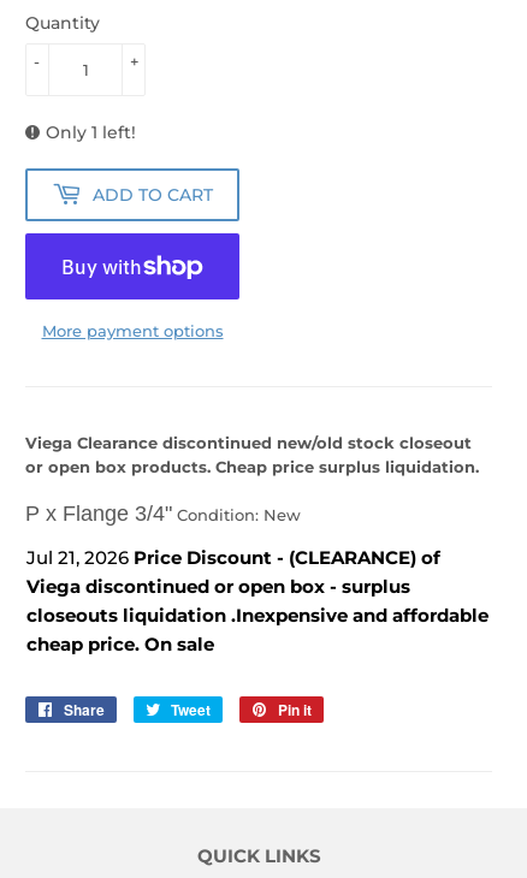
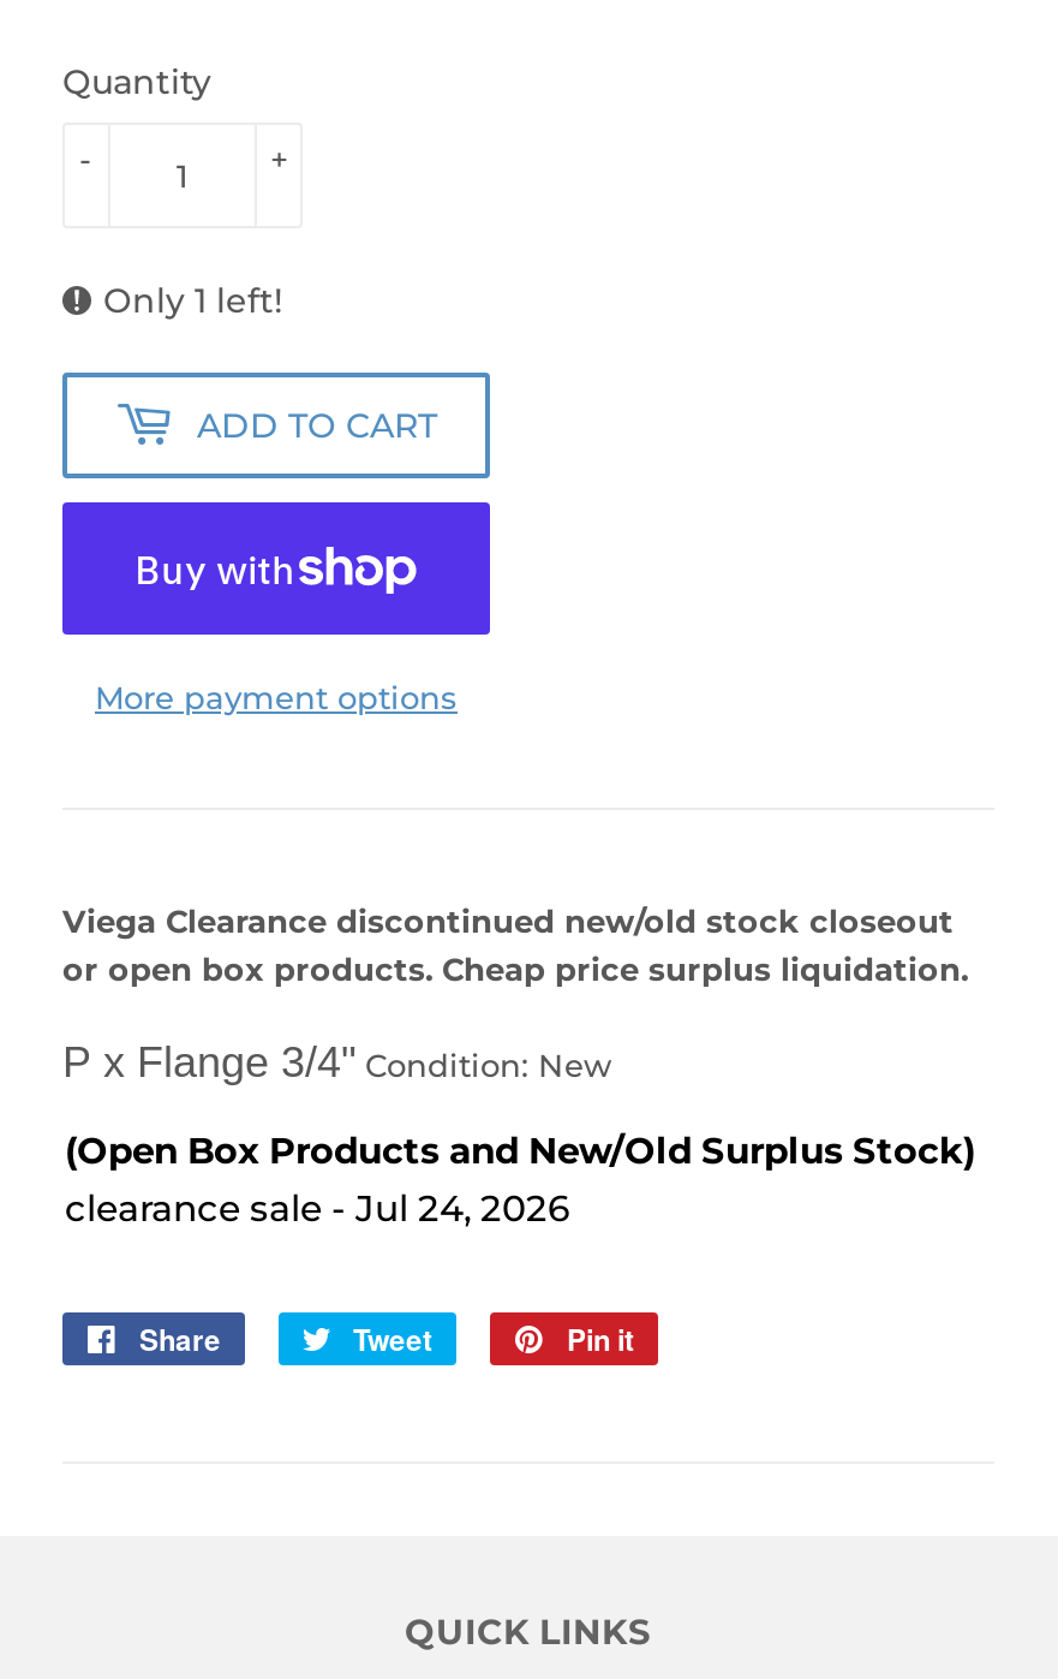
- Jul 21, 2026 Price Discount - (CLEARANCE) of
- Viega discontinued or open box - surplus
- closeouts liquidation .Inexpensive and affordable
- cheap price. On sale
+ (Open Box Products and New/Old Surplus Stock)
+ clearance sale - Jul 24, 2026
